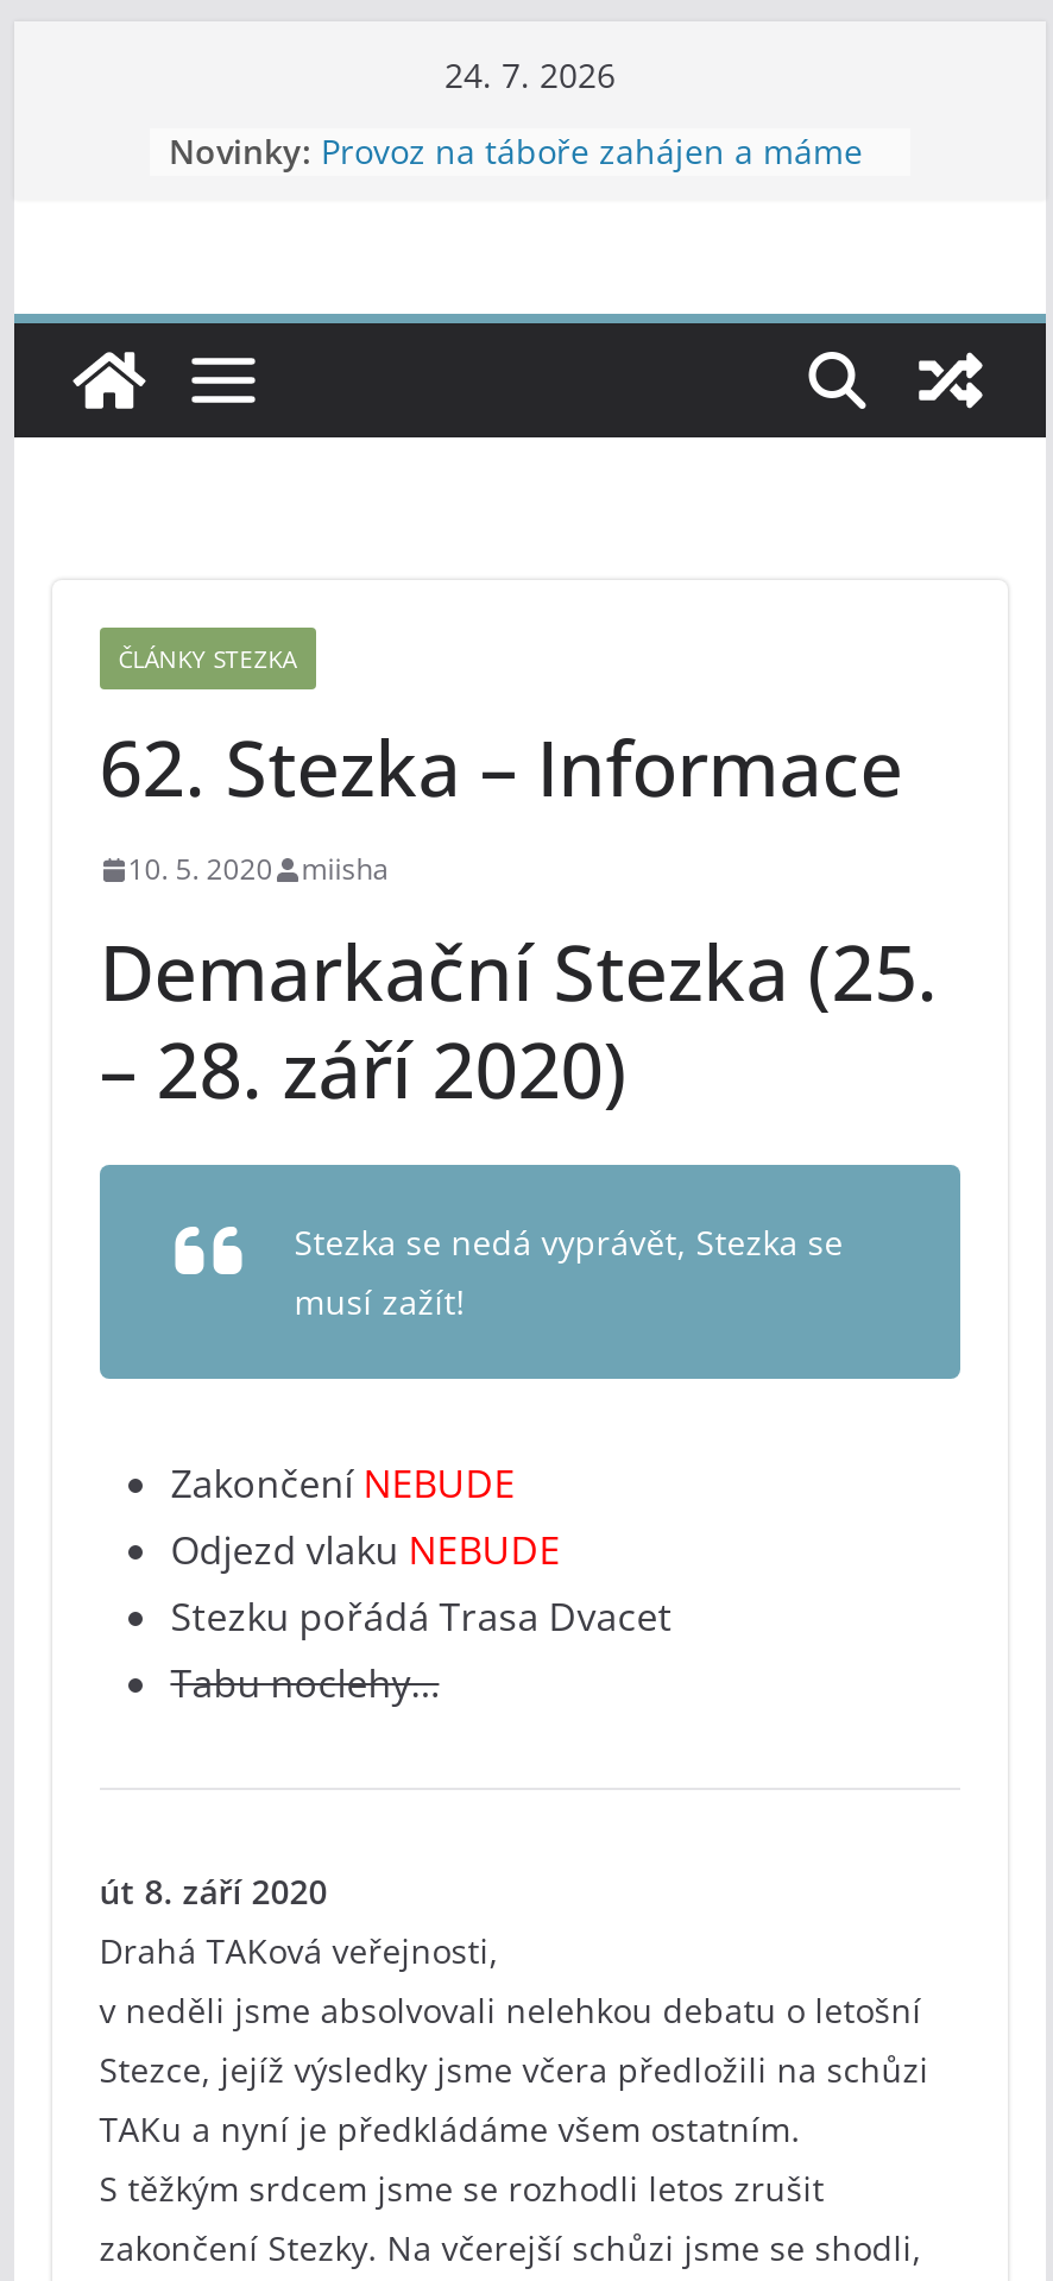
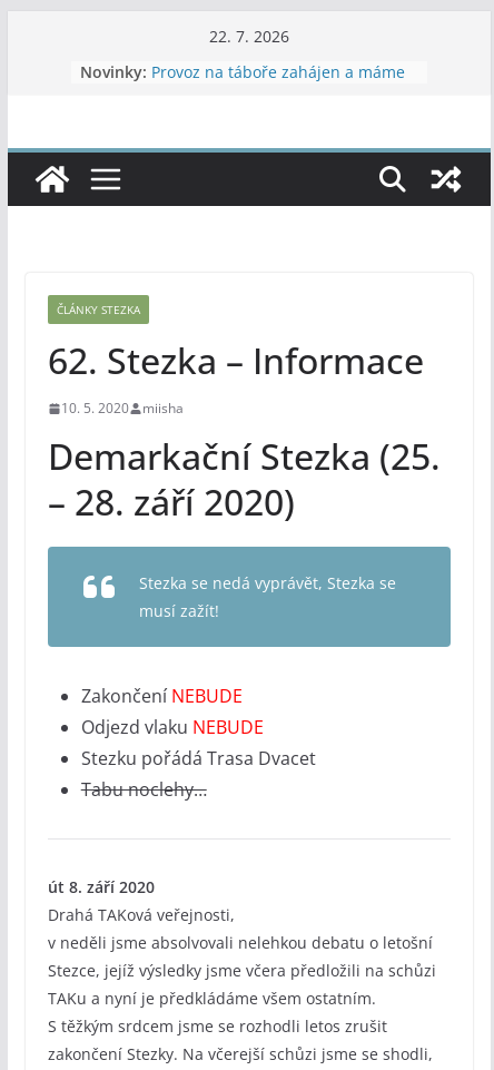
- 24. 7. 2026
+ 22. 7. 2026
